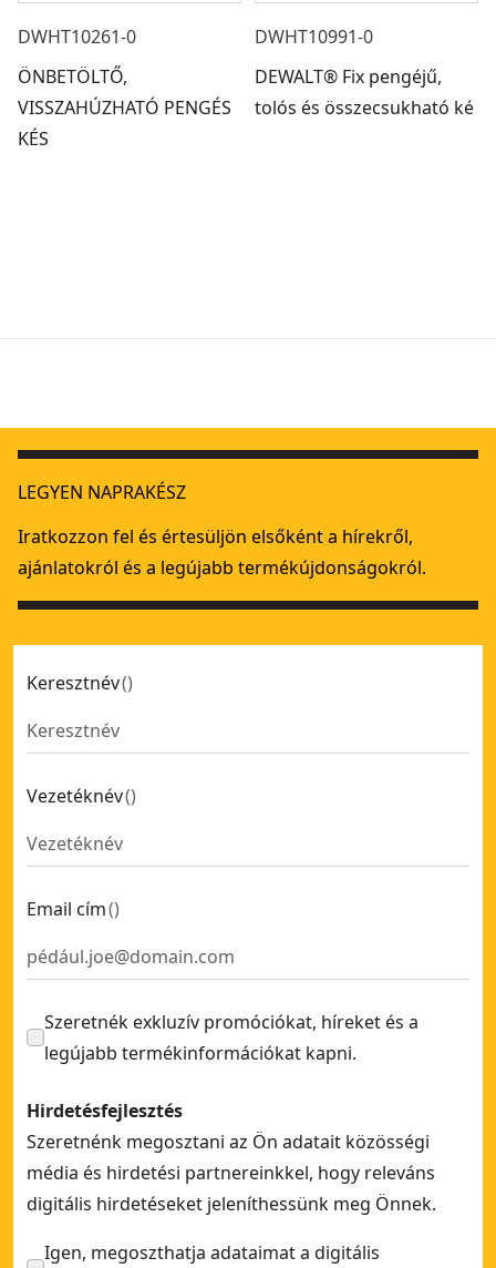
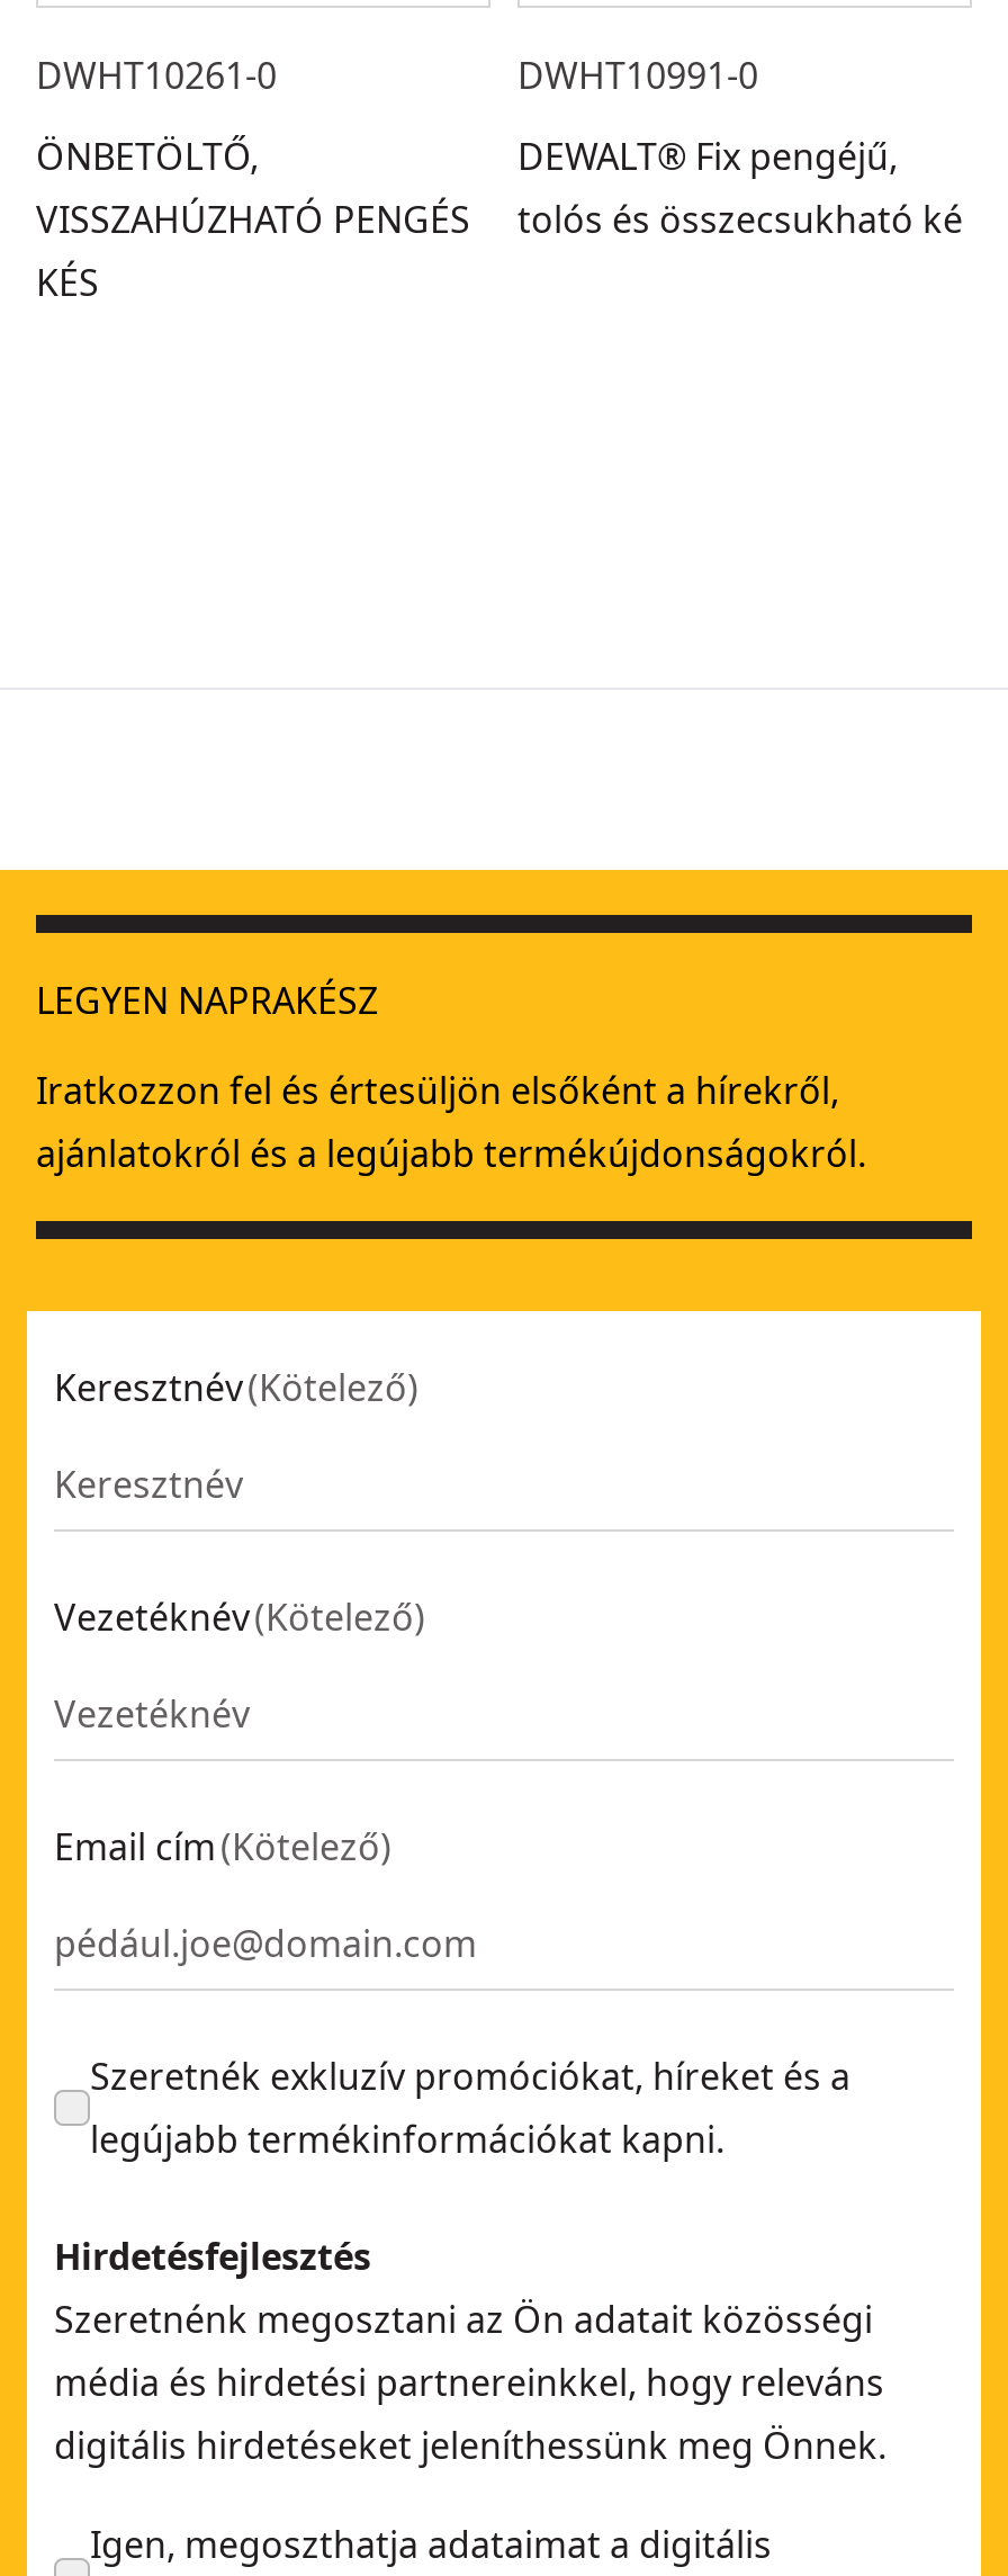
- Keresztnév ()
+ Keresztnév (Kötelező)

- Vezetéknév ()
+ Vezetéknév (Kötelező)

- Email cím ()
+ Email cím (Kötelező)
